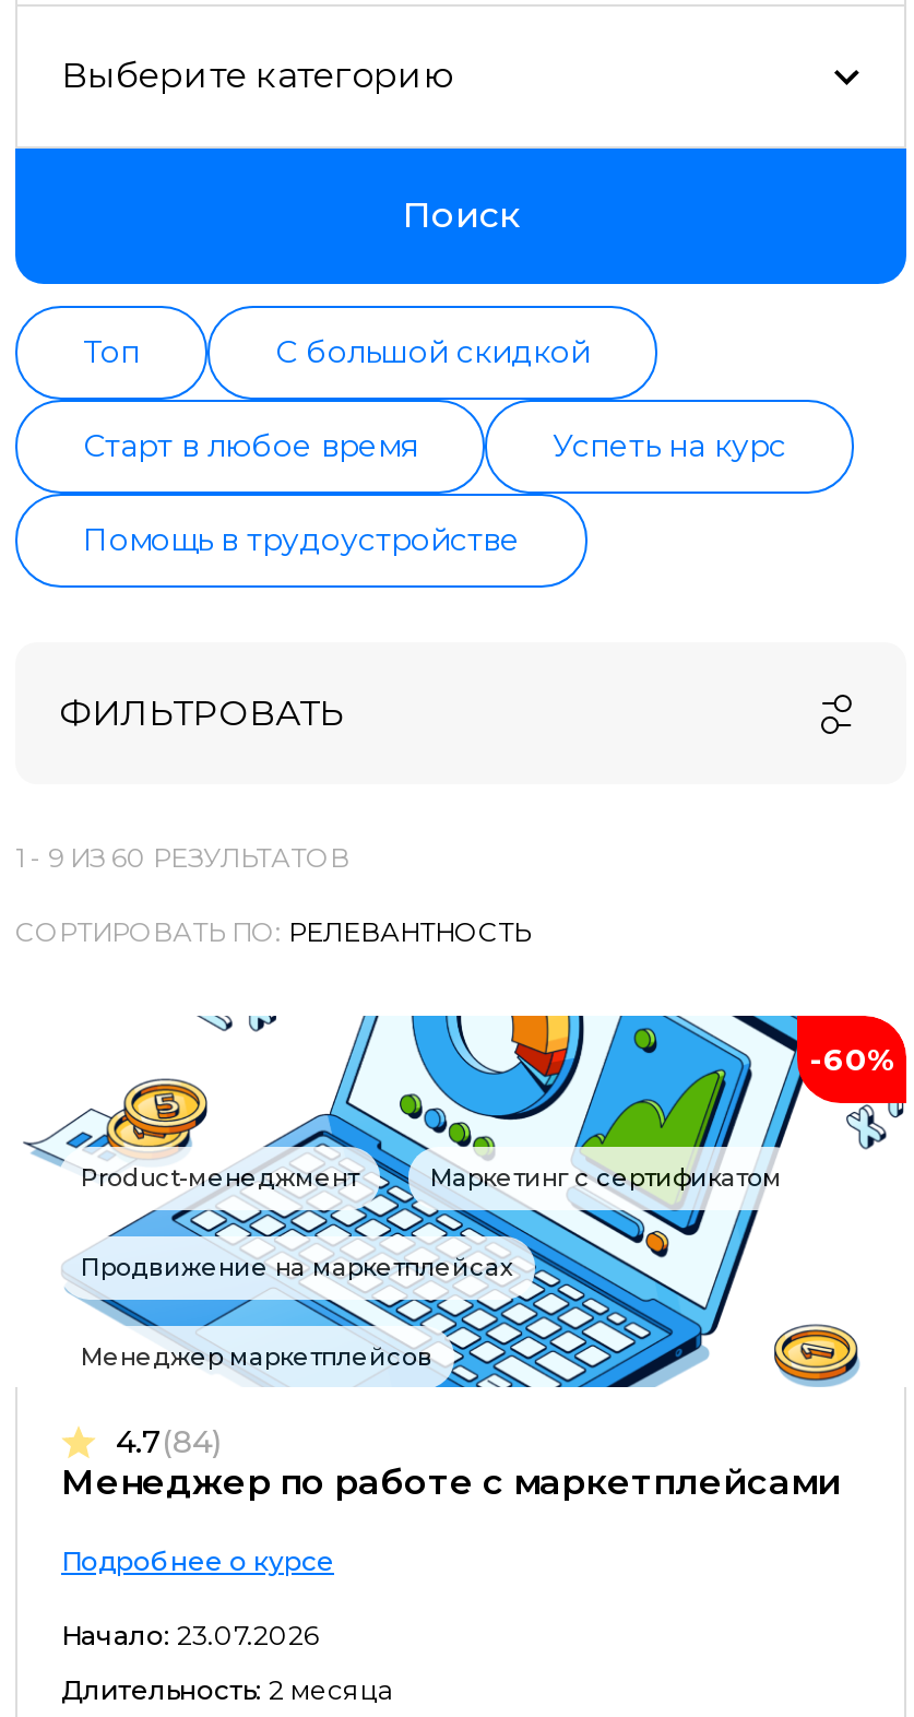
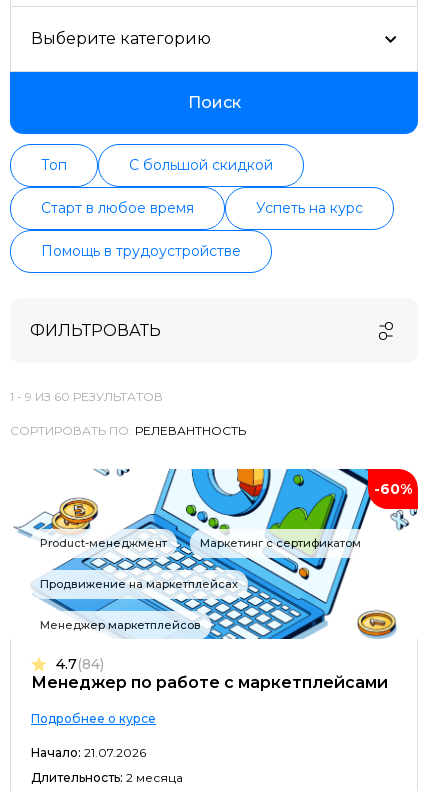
- Начало: 23.07.2026
+ Начало: 21.07.2026
